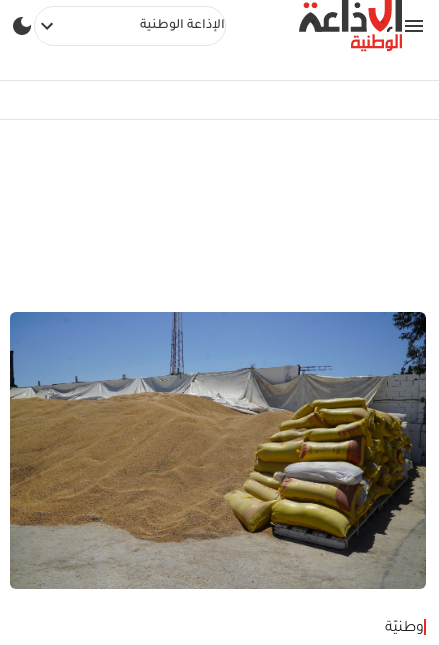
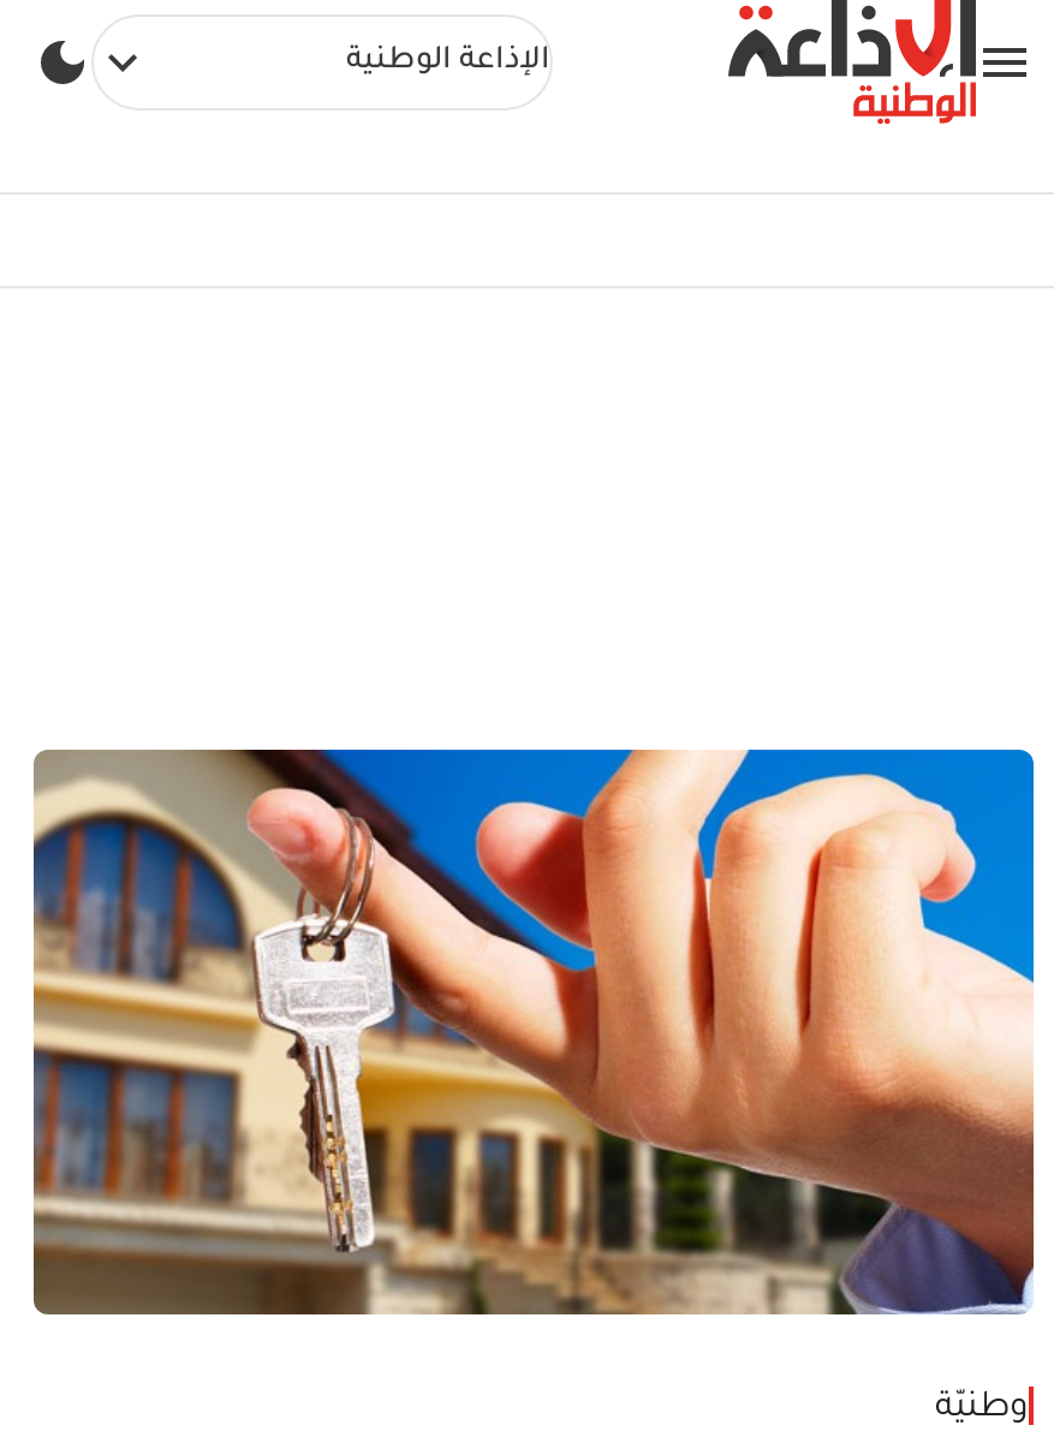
- [image]
+ [image]
